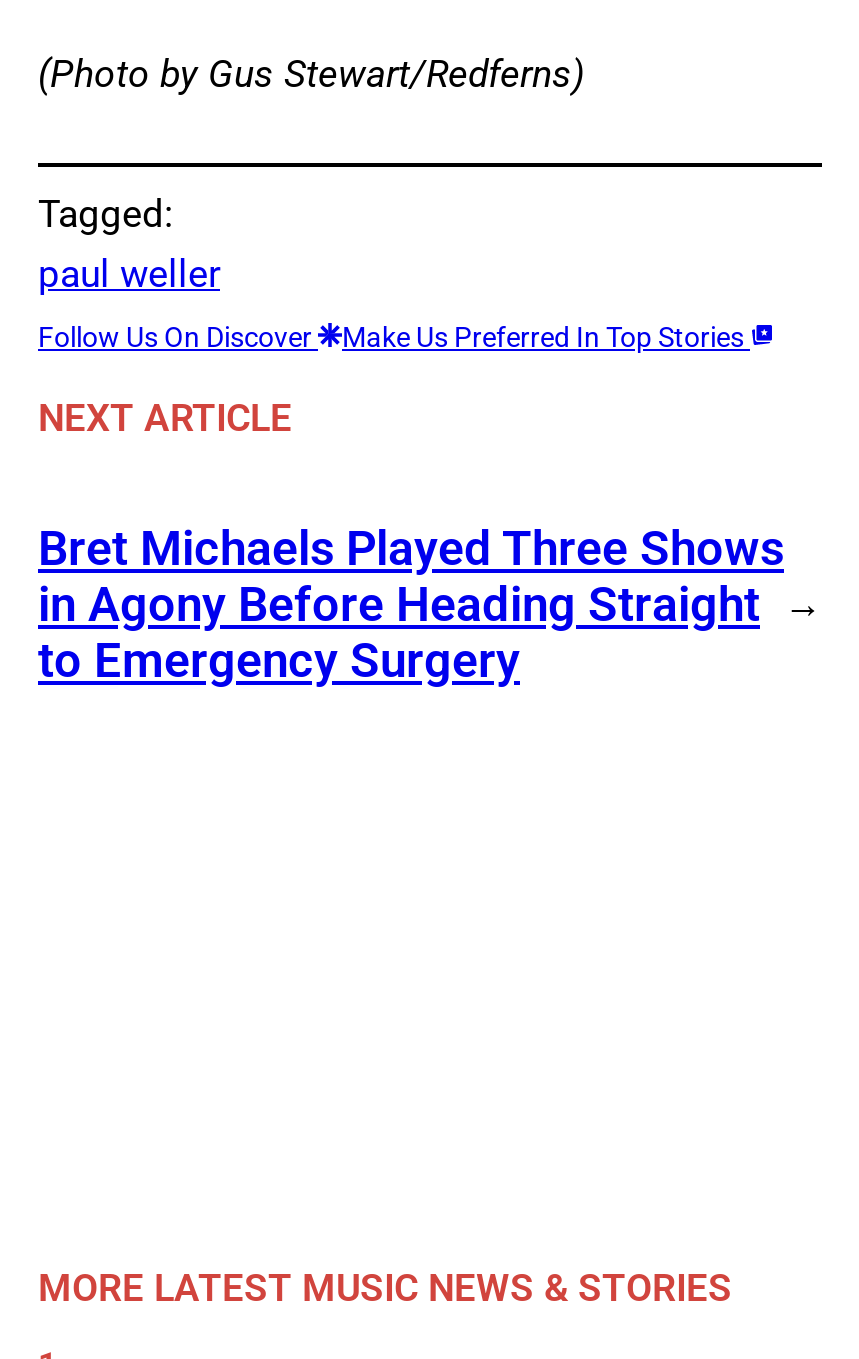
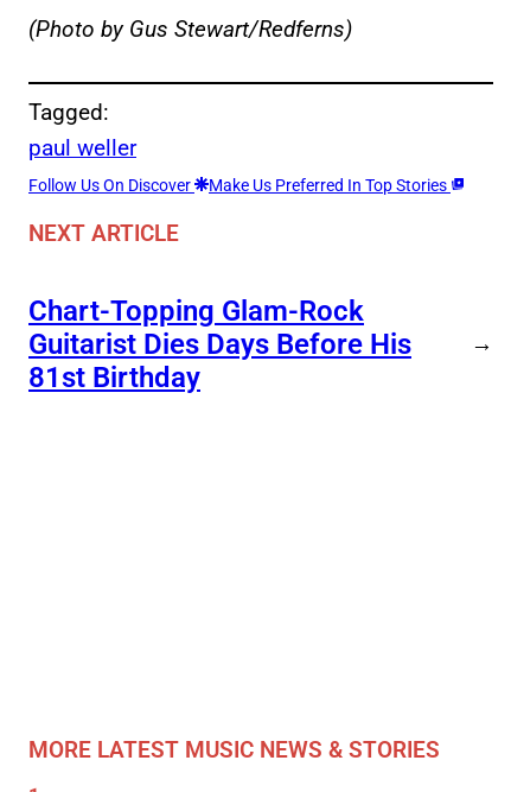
- Bret Michaels Played Three Shows
- in Agony Before Heading Straight
- to Emergency Surgery
+ Chart-Topping Glam-Rock
+ Guitarist Dies Days Before His
+ 81st Birthday
